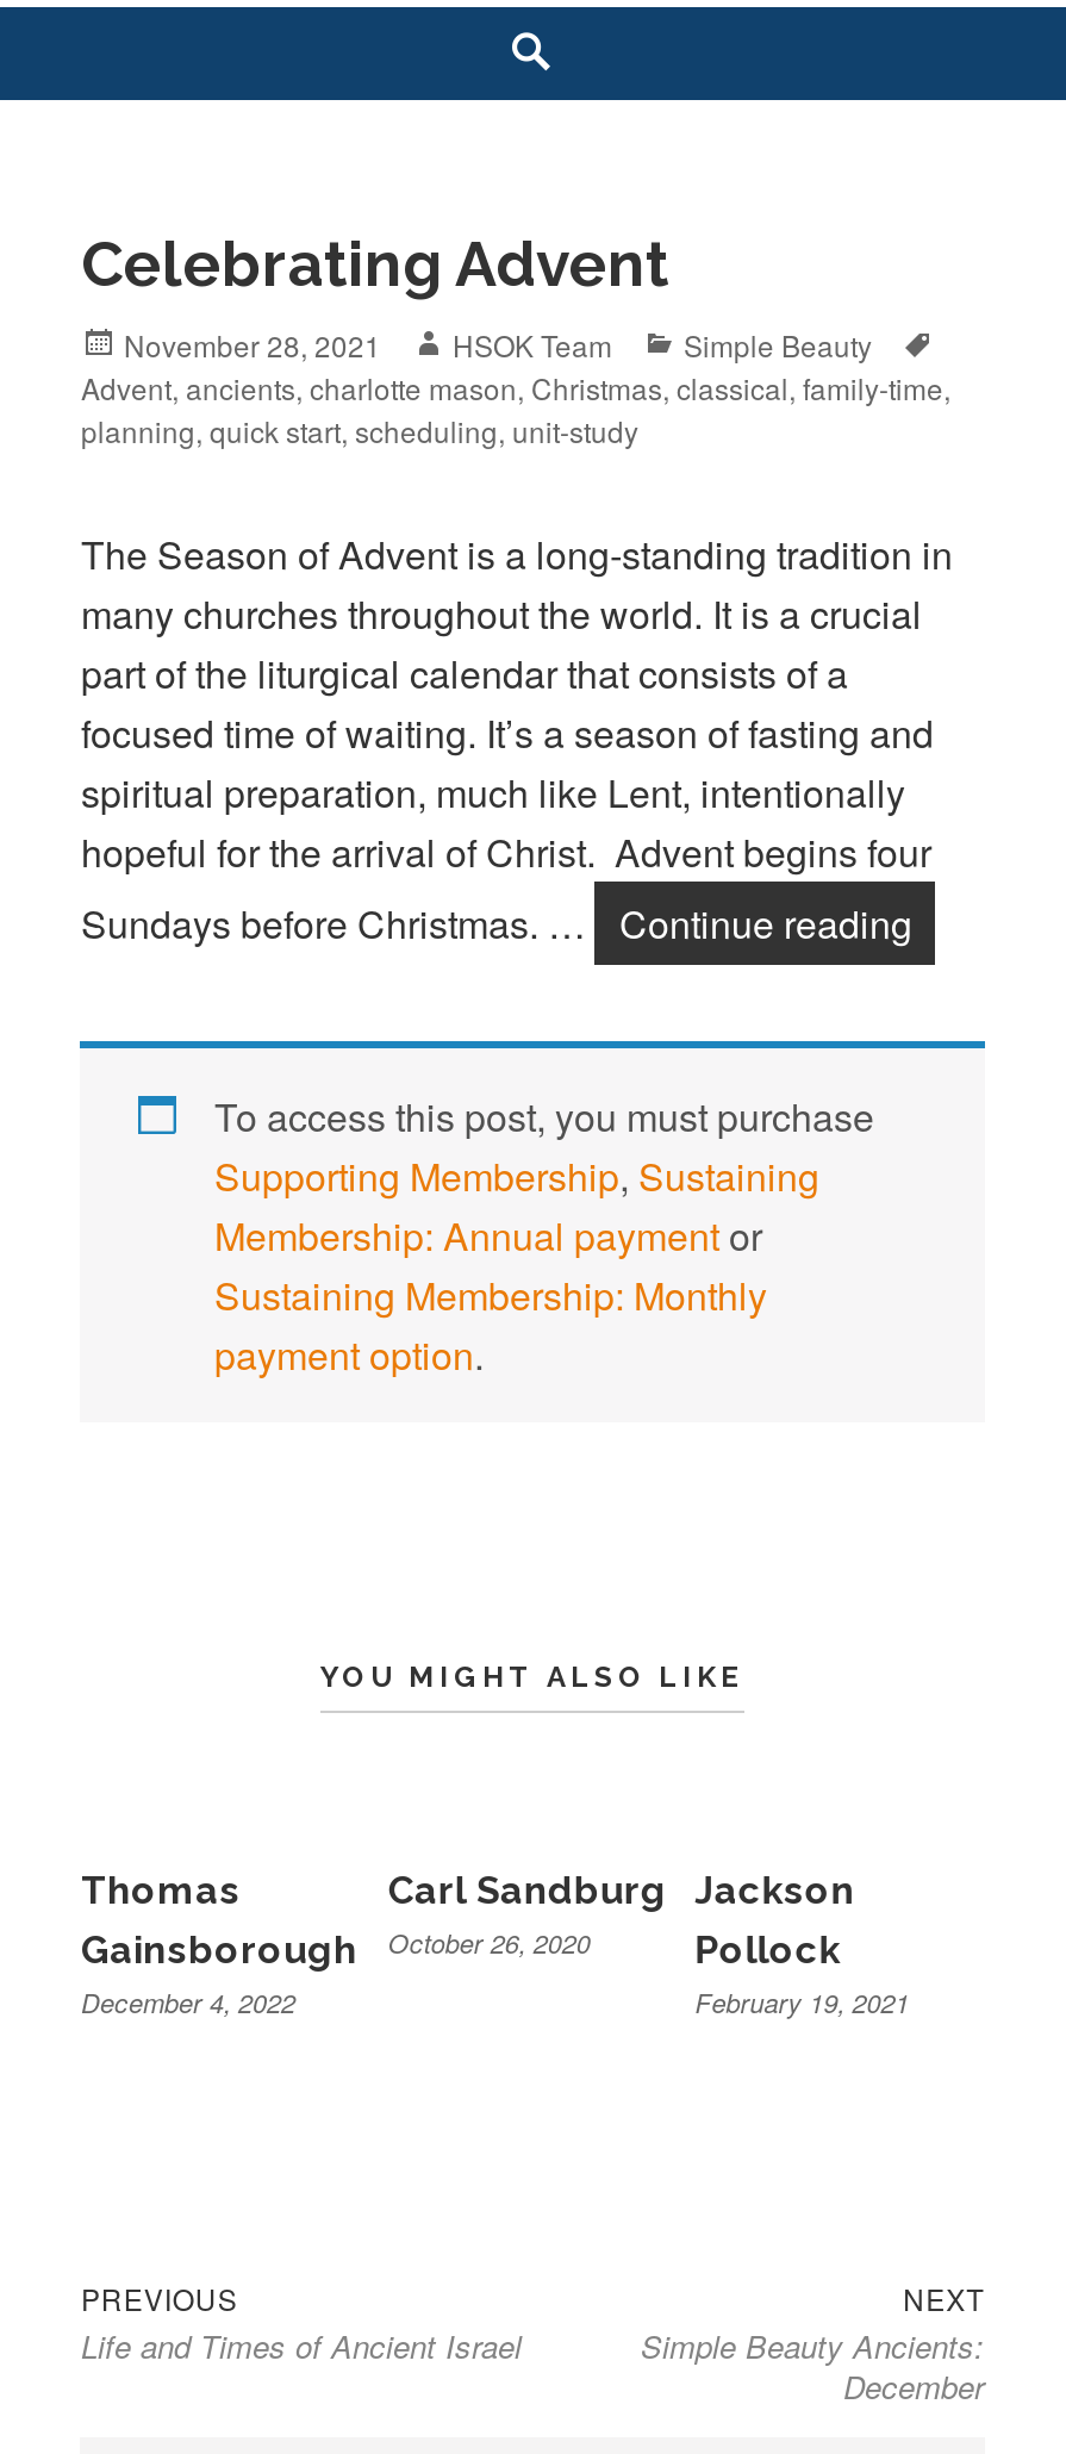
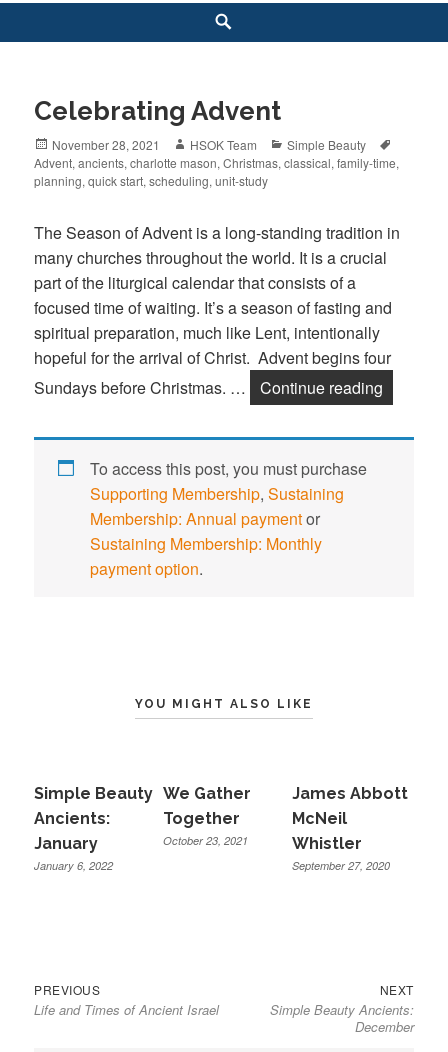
- Thomas
- Gainsborough
- December 4, 2022
+ Simple Beauty
+ Ancients:
+ January
+ January 6, 2022

- Carl Sandburg
- October 26, 2020
+ We Gather
+ Together
+ October 23, 2021

- Jackson
- Pollock
- February 19, 2021
+ James Abbott
+ McNeil
+ Whistler
+ September 27, 2020
